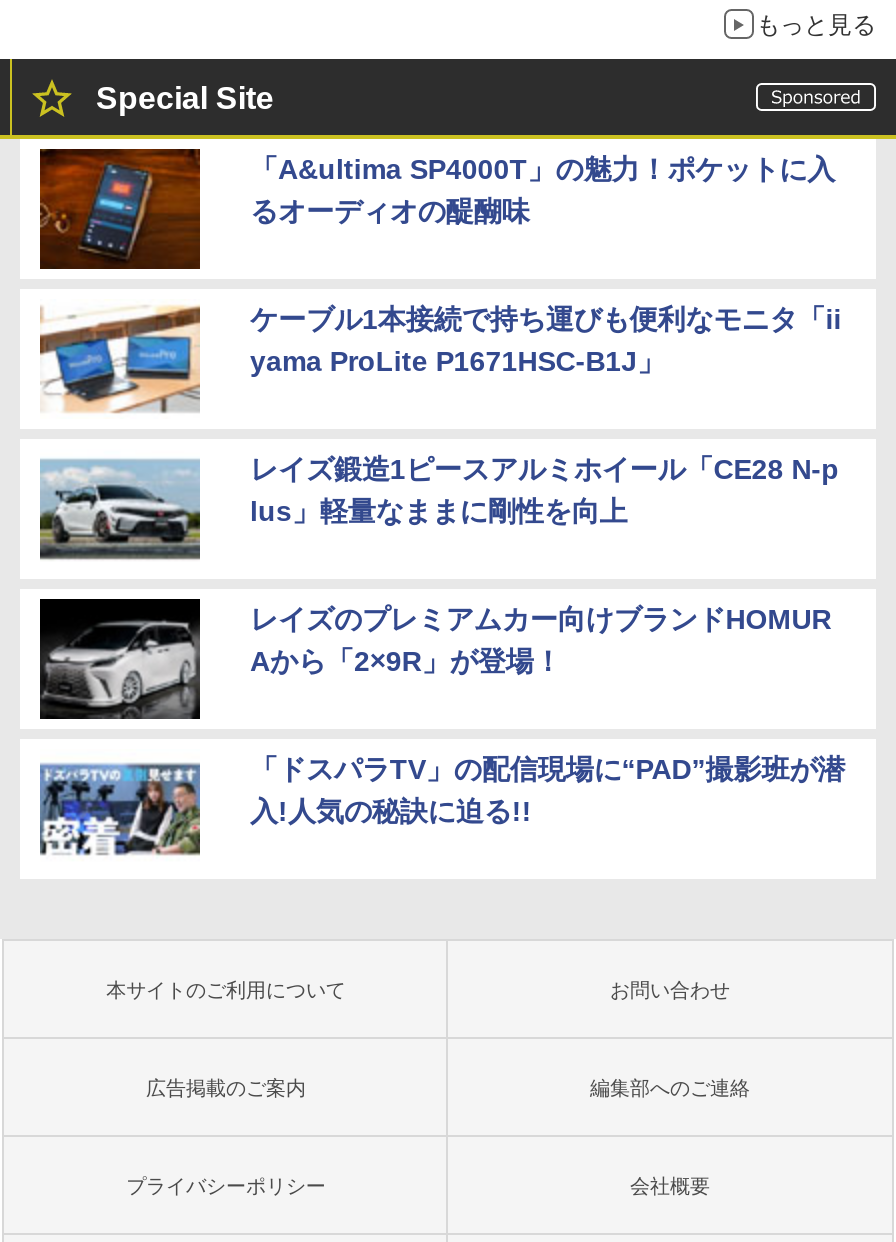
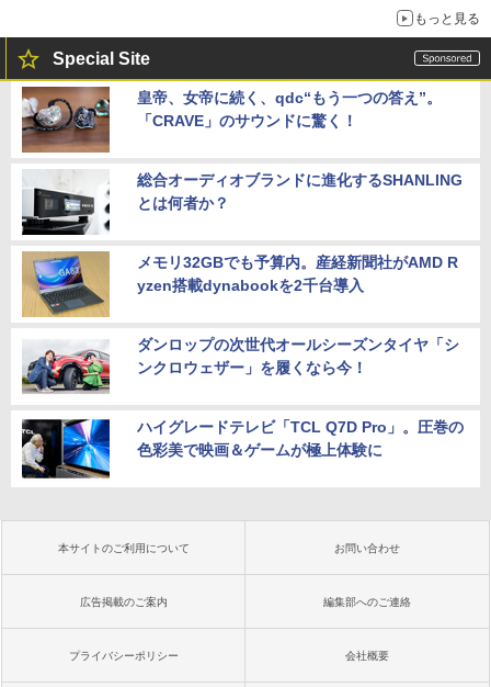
- [image]
- 「A&ultima SP4000T」の魅力！ポケットに入
- るオーディオの醍醐味
+ [image]
+ 皇帝、女帝に続く、qdc“もう一つの答え”。
+ 「CRAVE」のサウンドに驚く！

- [image]
- ケーブル1本接続で持ち運びも便利なモニタ「ii
- yama ProLite P1671HSC-B1J」
+ [image]
+ 総合オーディオブランドに進化するSHANLING
+ とは何者か？

- [image]
- レイズ鍛造1ピースアルミホイール「CE28 N-p
- lus」軽量なままに剛性を向上
+ [image]
+ メモリ32GBでも予算内。産経新聞社がAMD R
+ yzen搭載dynabookを2千台導入

- [image]
- レイズのプレミアムカー向けブランドHOMUR
- Aから「2×9R」が登場！
+ [image]
+ ダンロップの次世代オールシーズンタイヤ「シ
+ ンクロウェザー」を履くなら今！

- [image]
- 「ドスパラTV」の配信現場に“PAD”撮影班が潜
- 入!人気の秘訣に迫る!!
+ [image]
+ ハイグレードテレビ「TCL Q7D Pro」。圧巻の
+ 色彩美で映画＆ゲームが極上体験に
